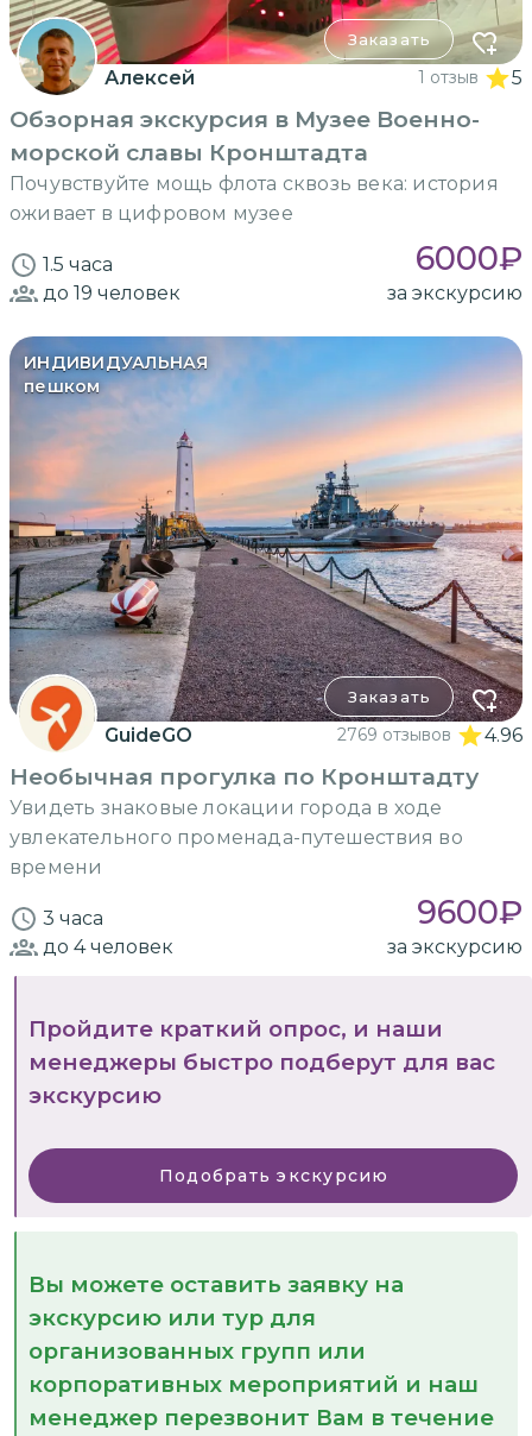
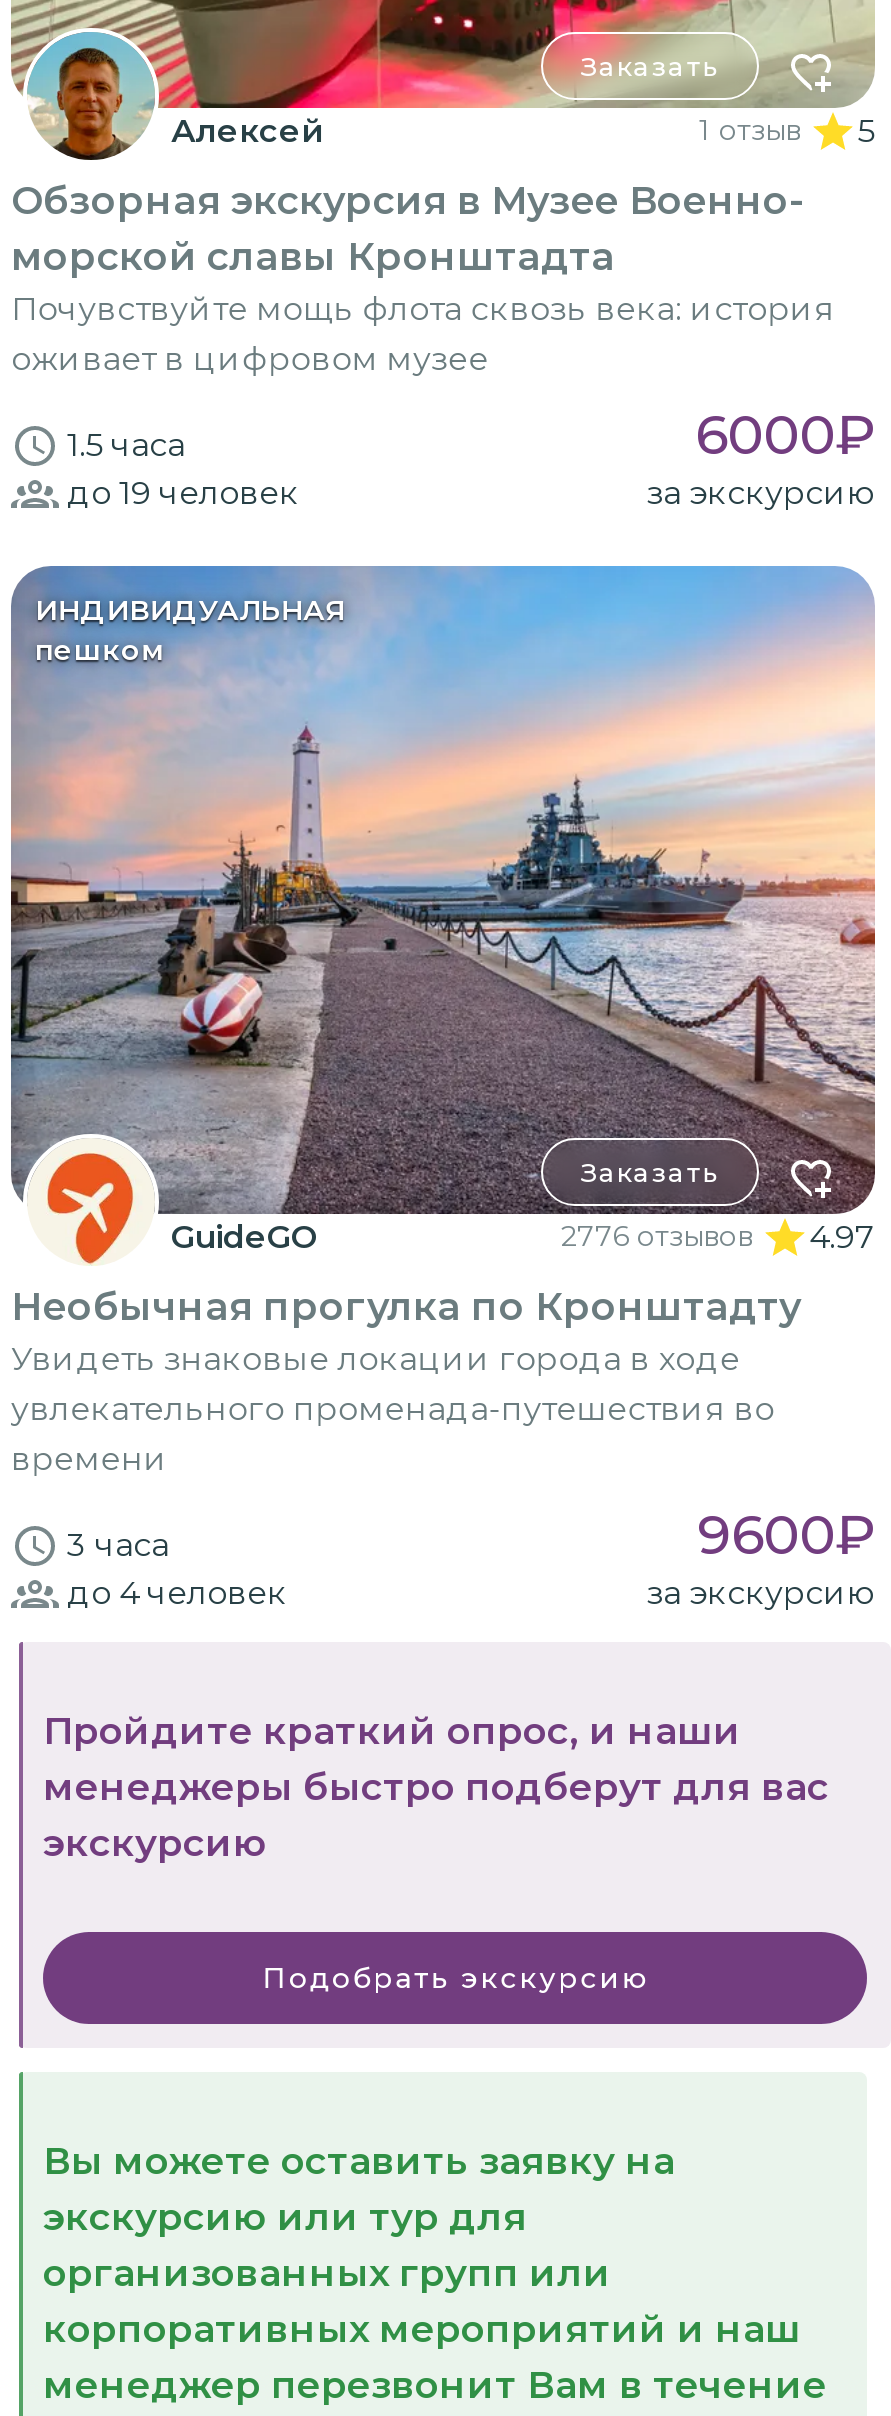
- 2769 отзывов
+ 2776 отзывов

- 4.96
+ 4.97
